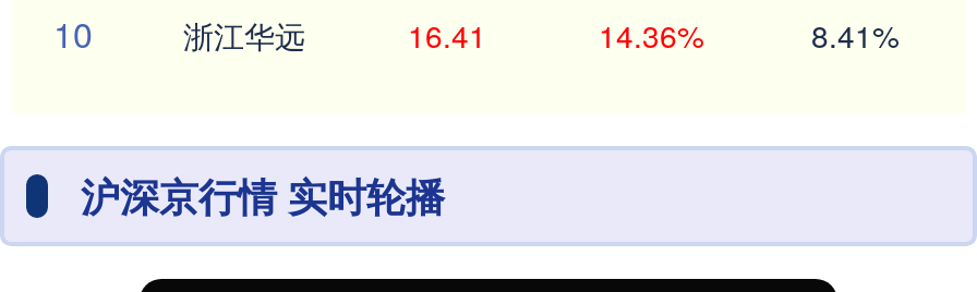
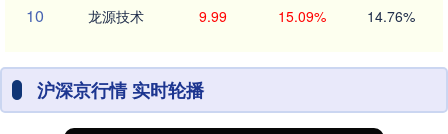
- 浙江华远
- 16.41
- 14.36%
- 8.41%
+ 龙源技术
+ 9.99
+ 15.09%
+ 14.76%
